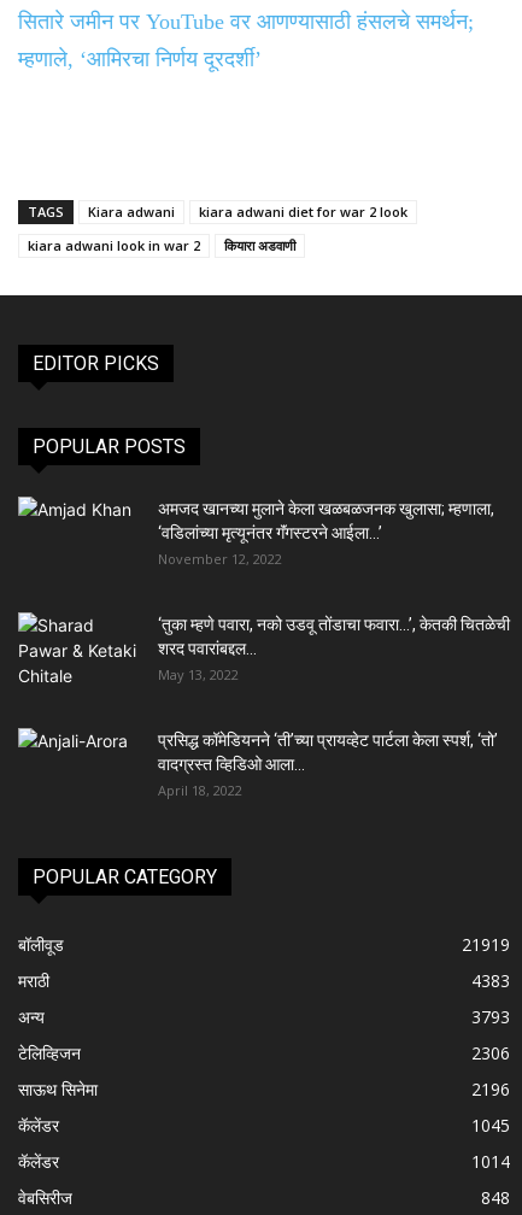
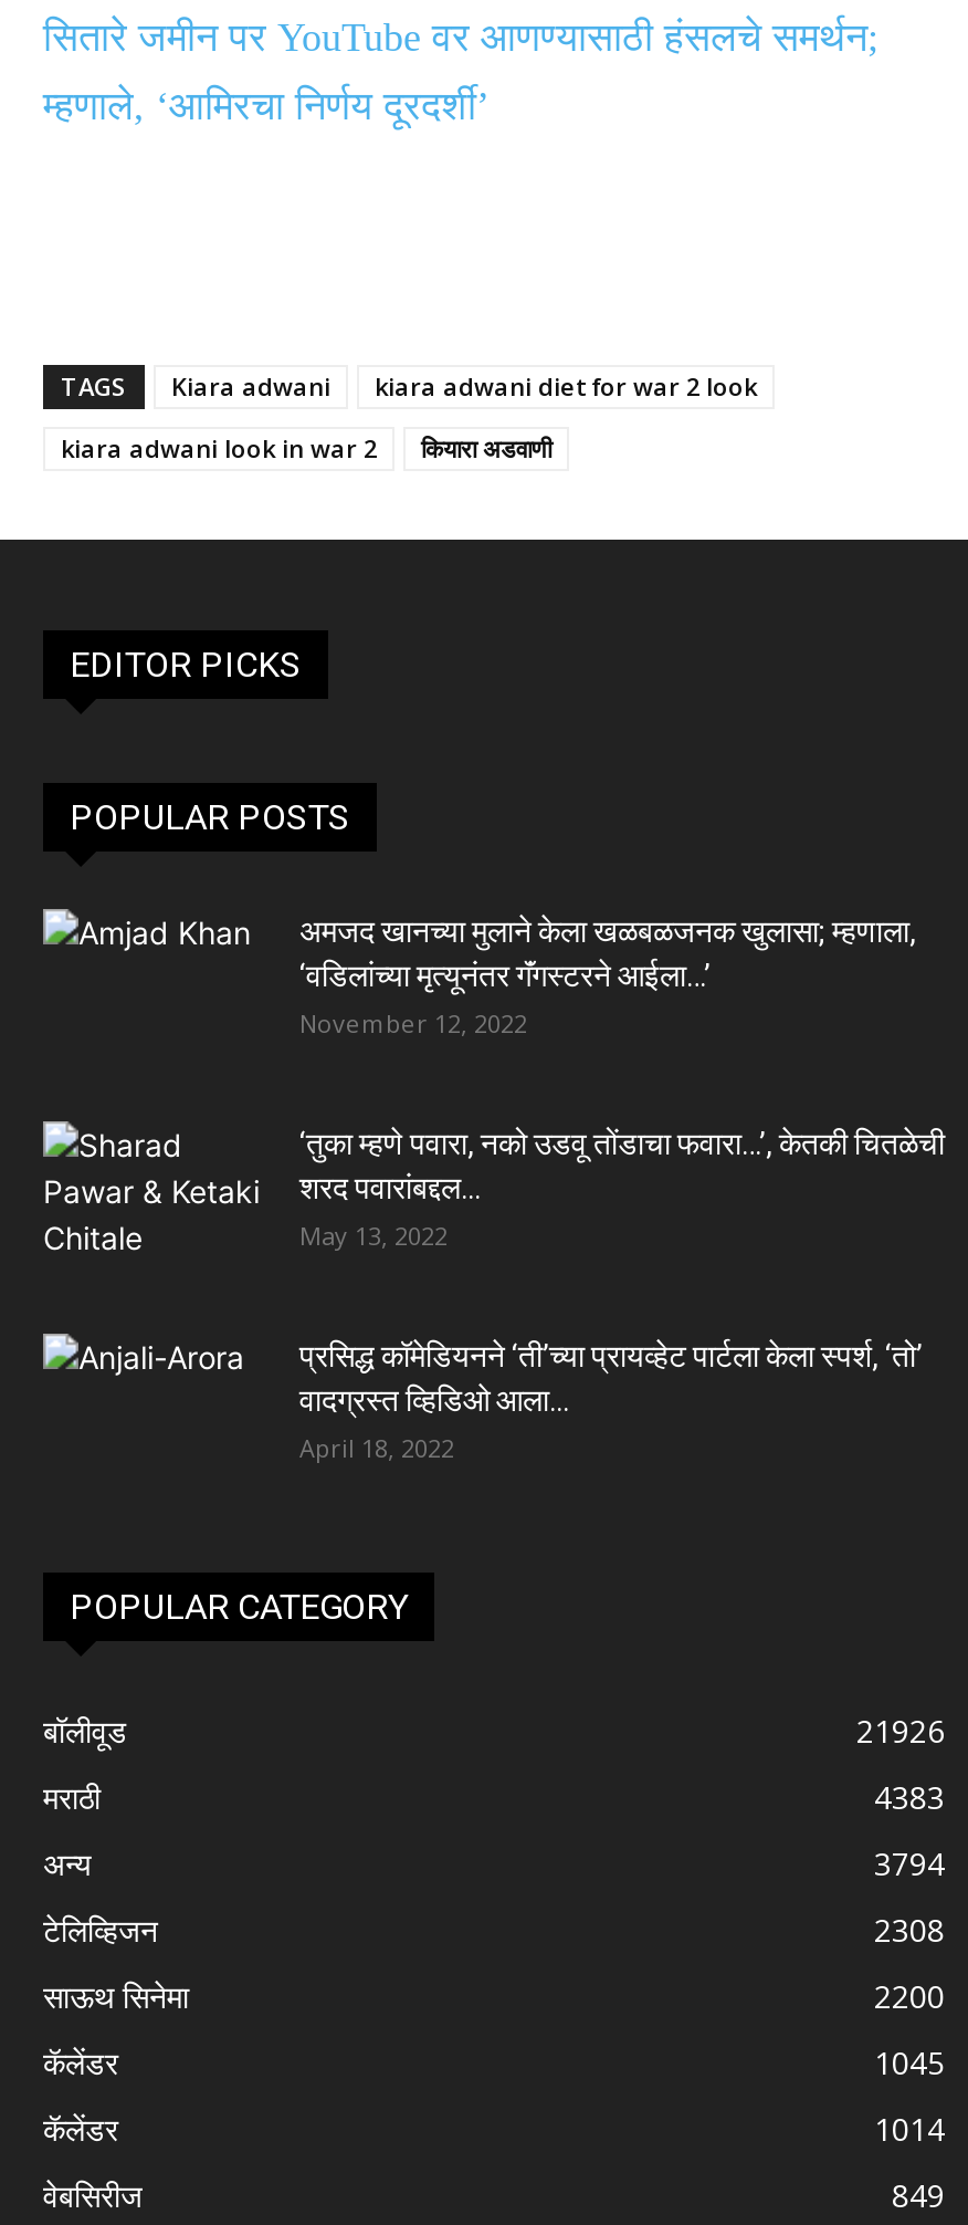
- 21919
+ 21926

- 3793
+ 3794

- 2306
+ 2308

- 2196
+ 2200

- 848
+ 849
